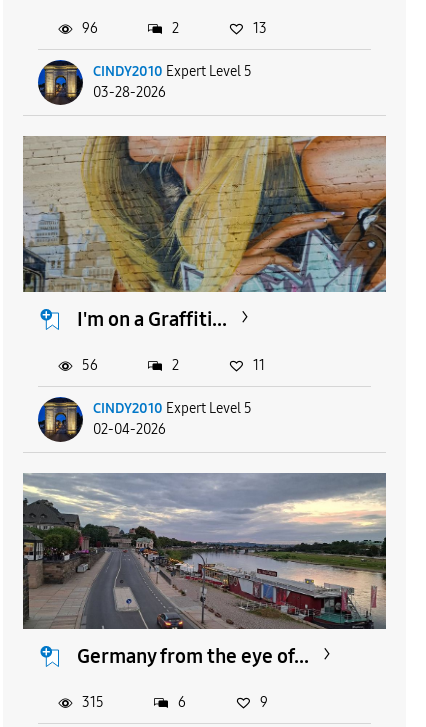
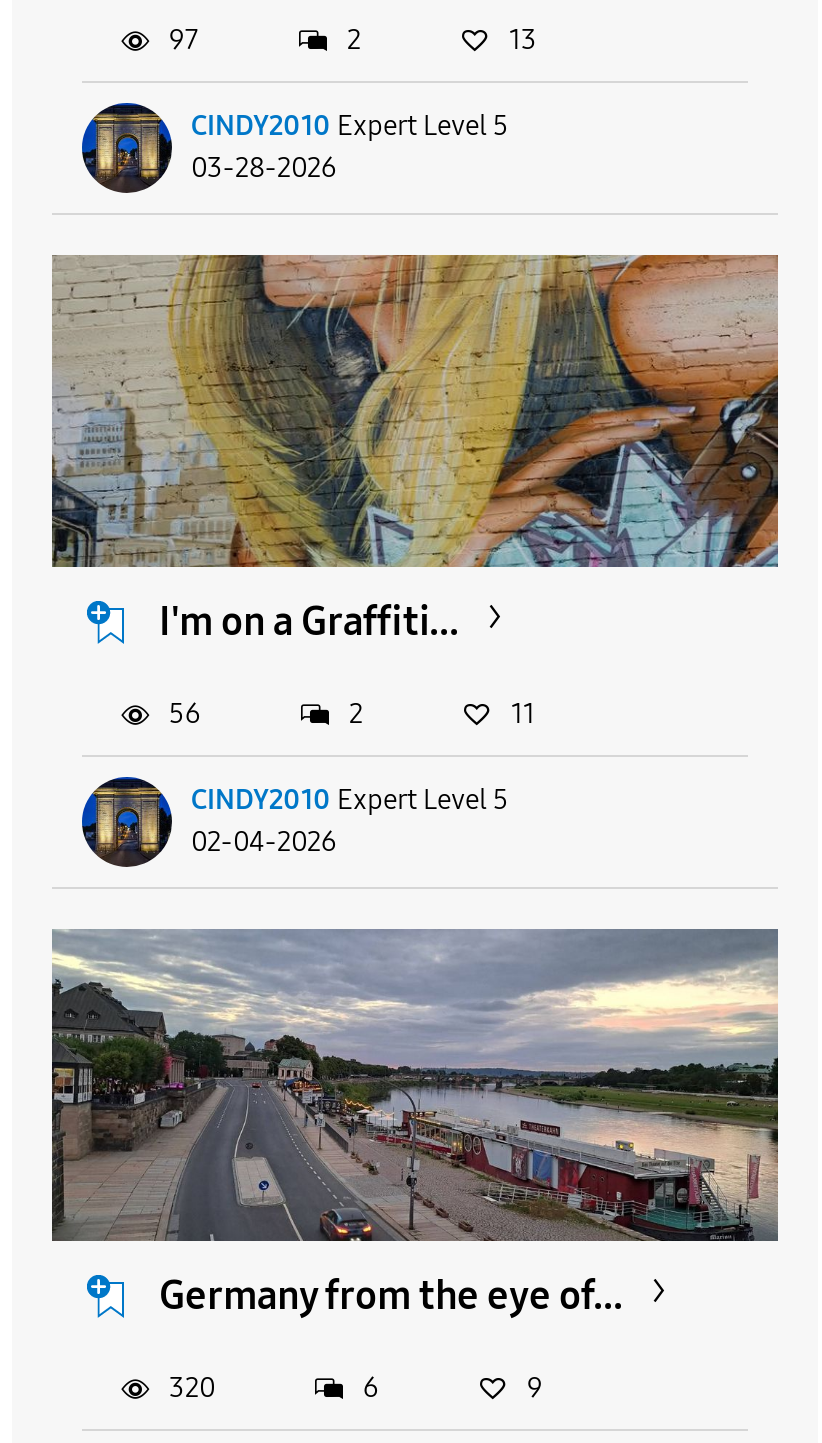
- 96
+ 97

- 315
+ 320
